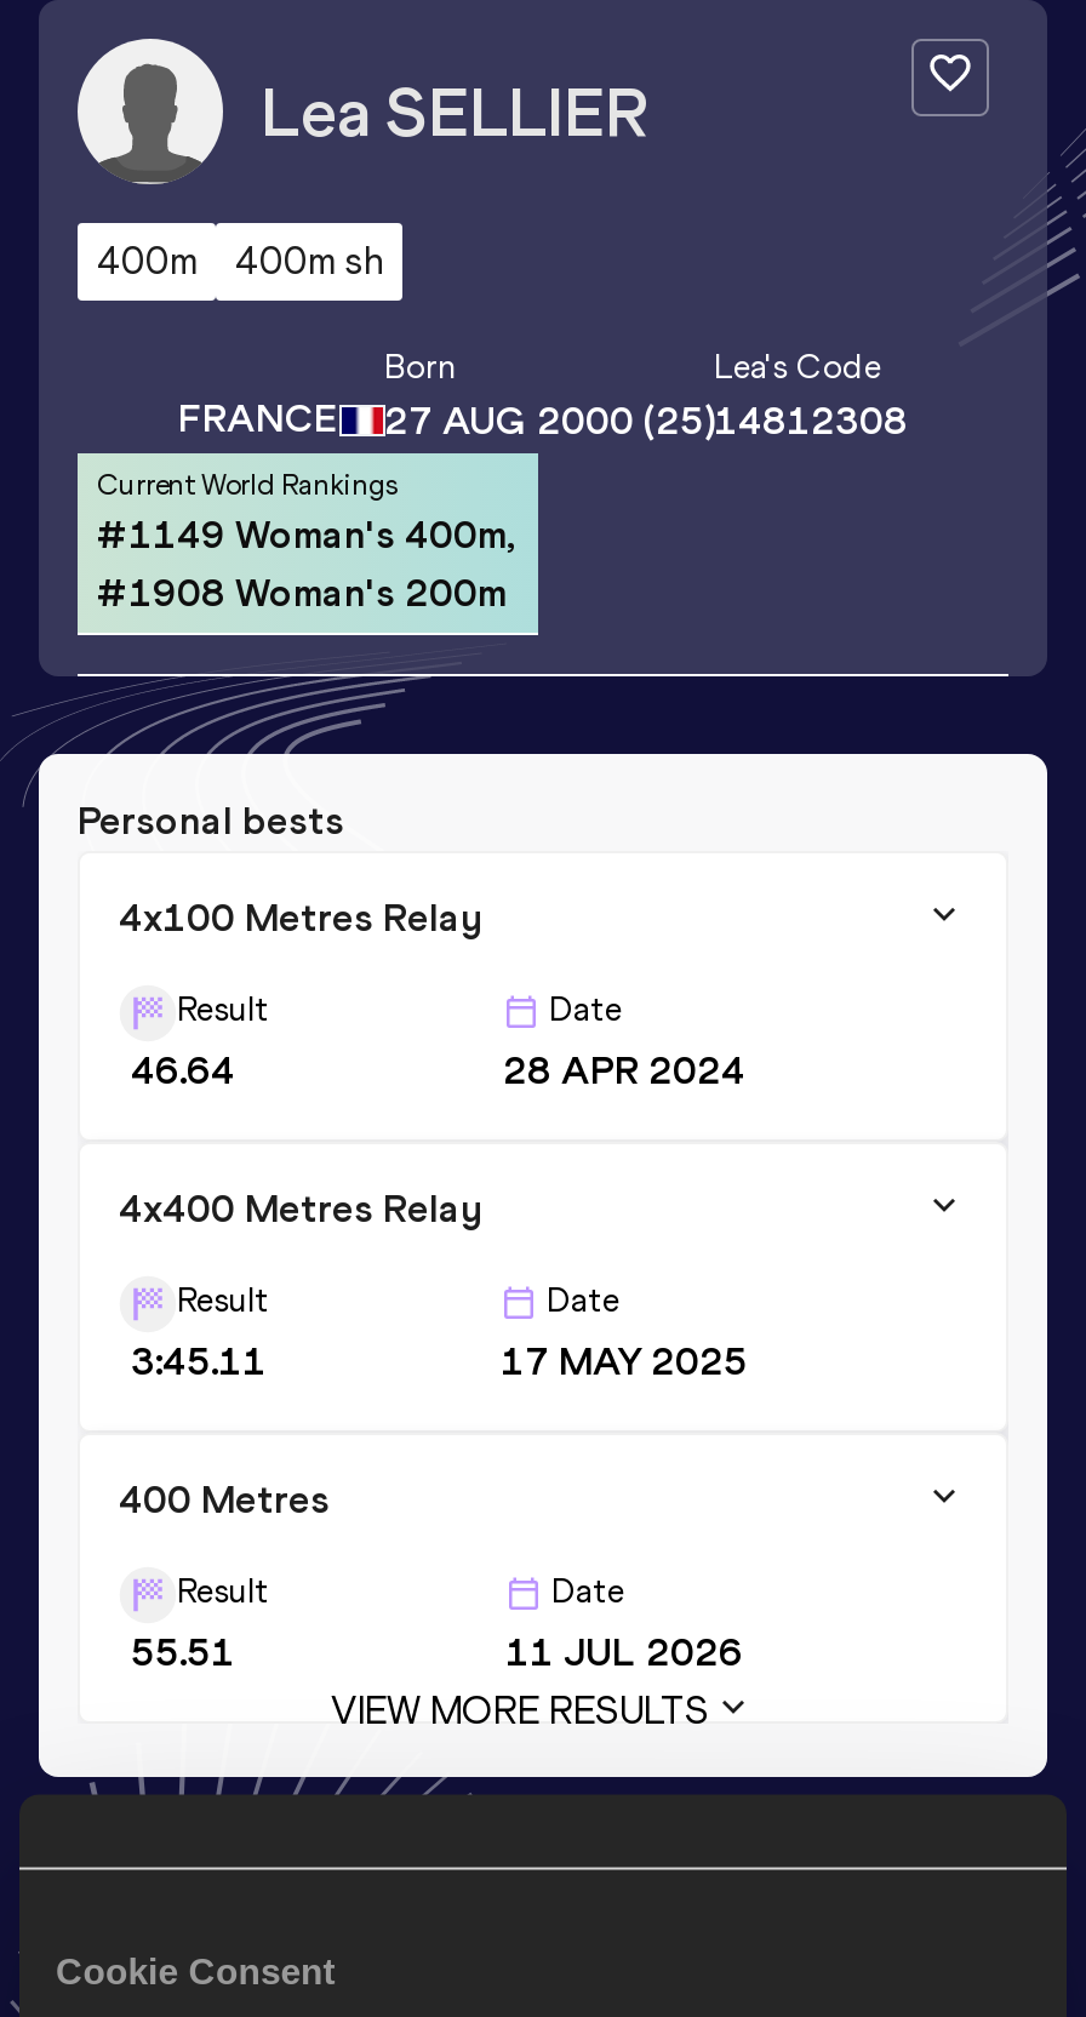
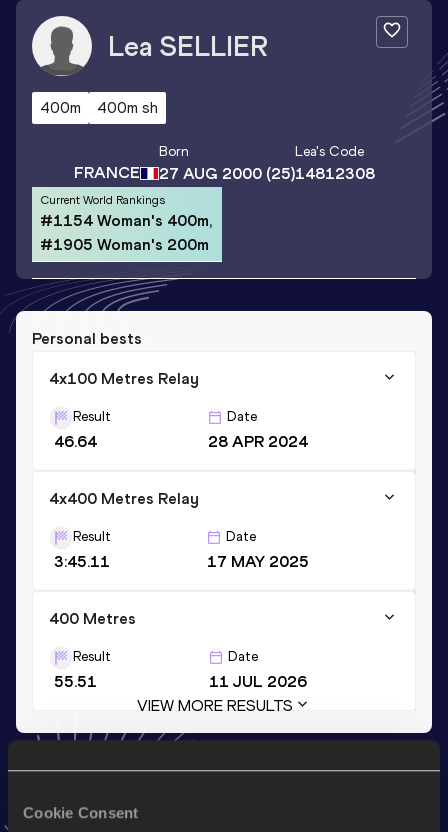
- #1149 Woman's 400m,
+ #1154 Woman's 400m,

- #1908 Woman's 200m
+ #1905 Woman's 200m
